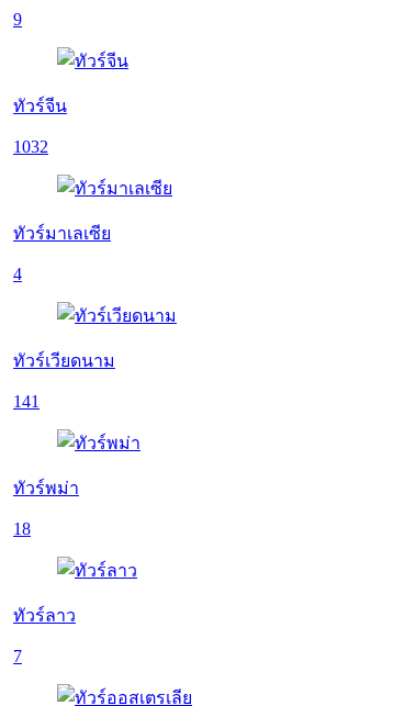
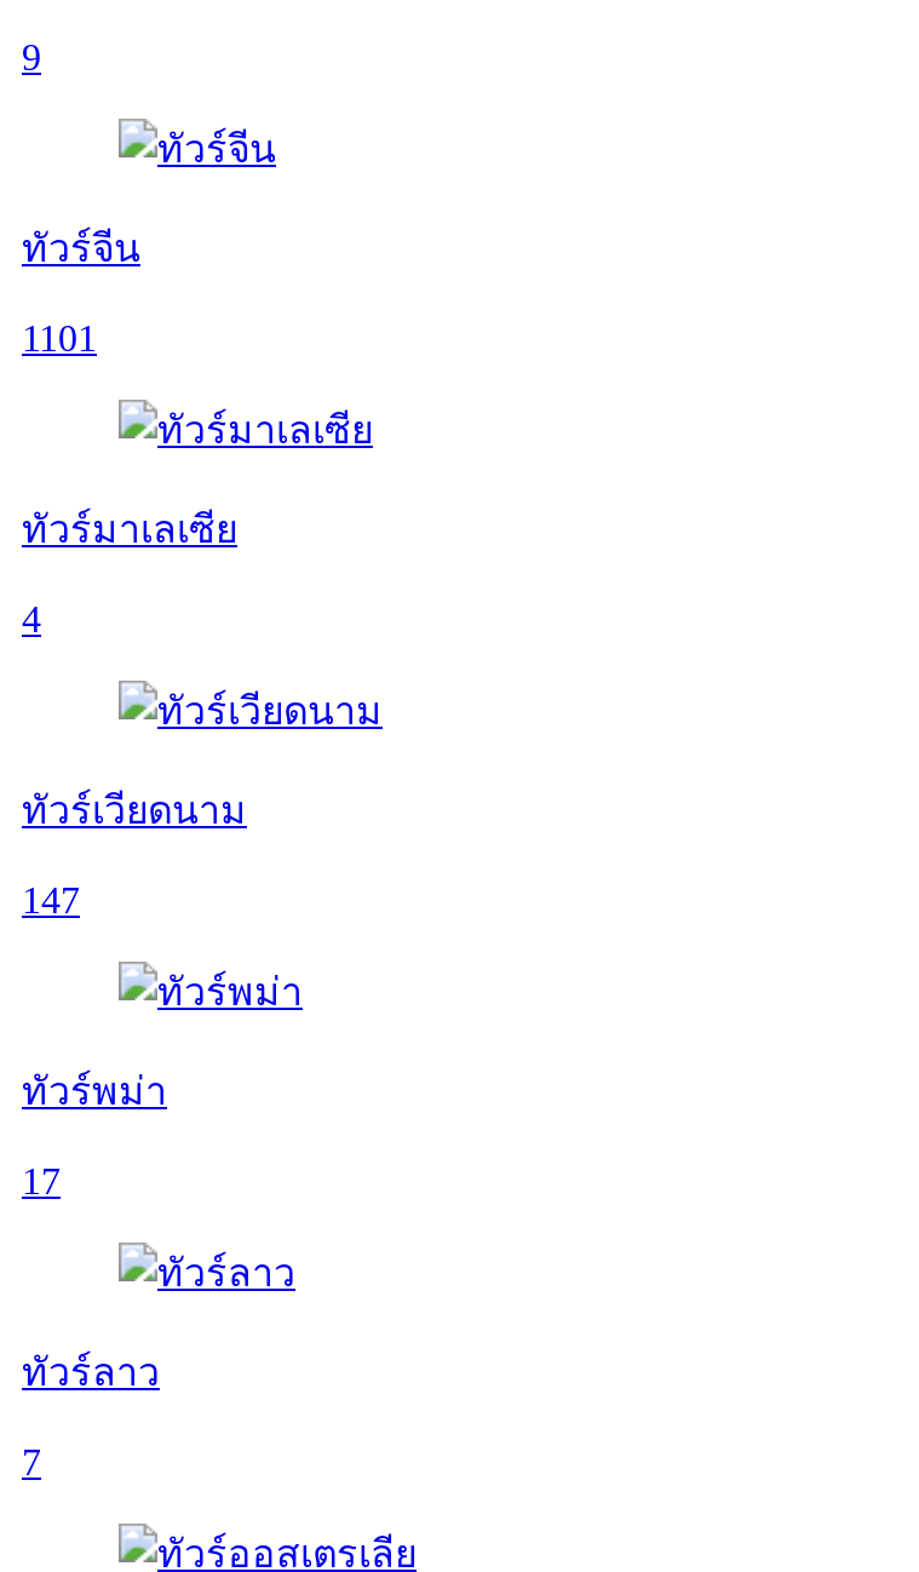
- 1032
+ 1101

- 141
+ 147

- 18
+ 17
